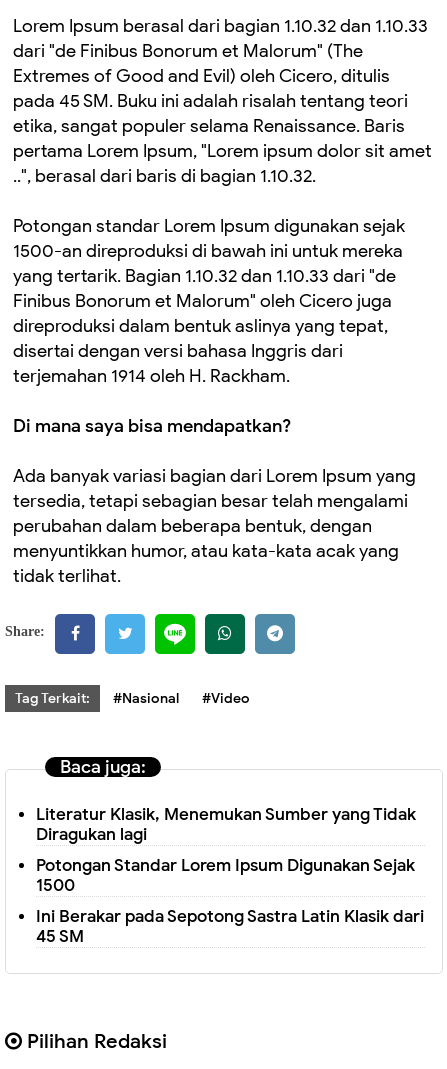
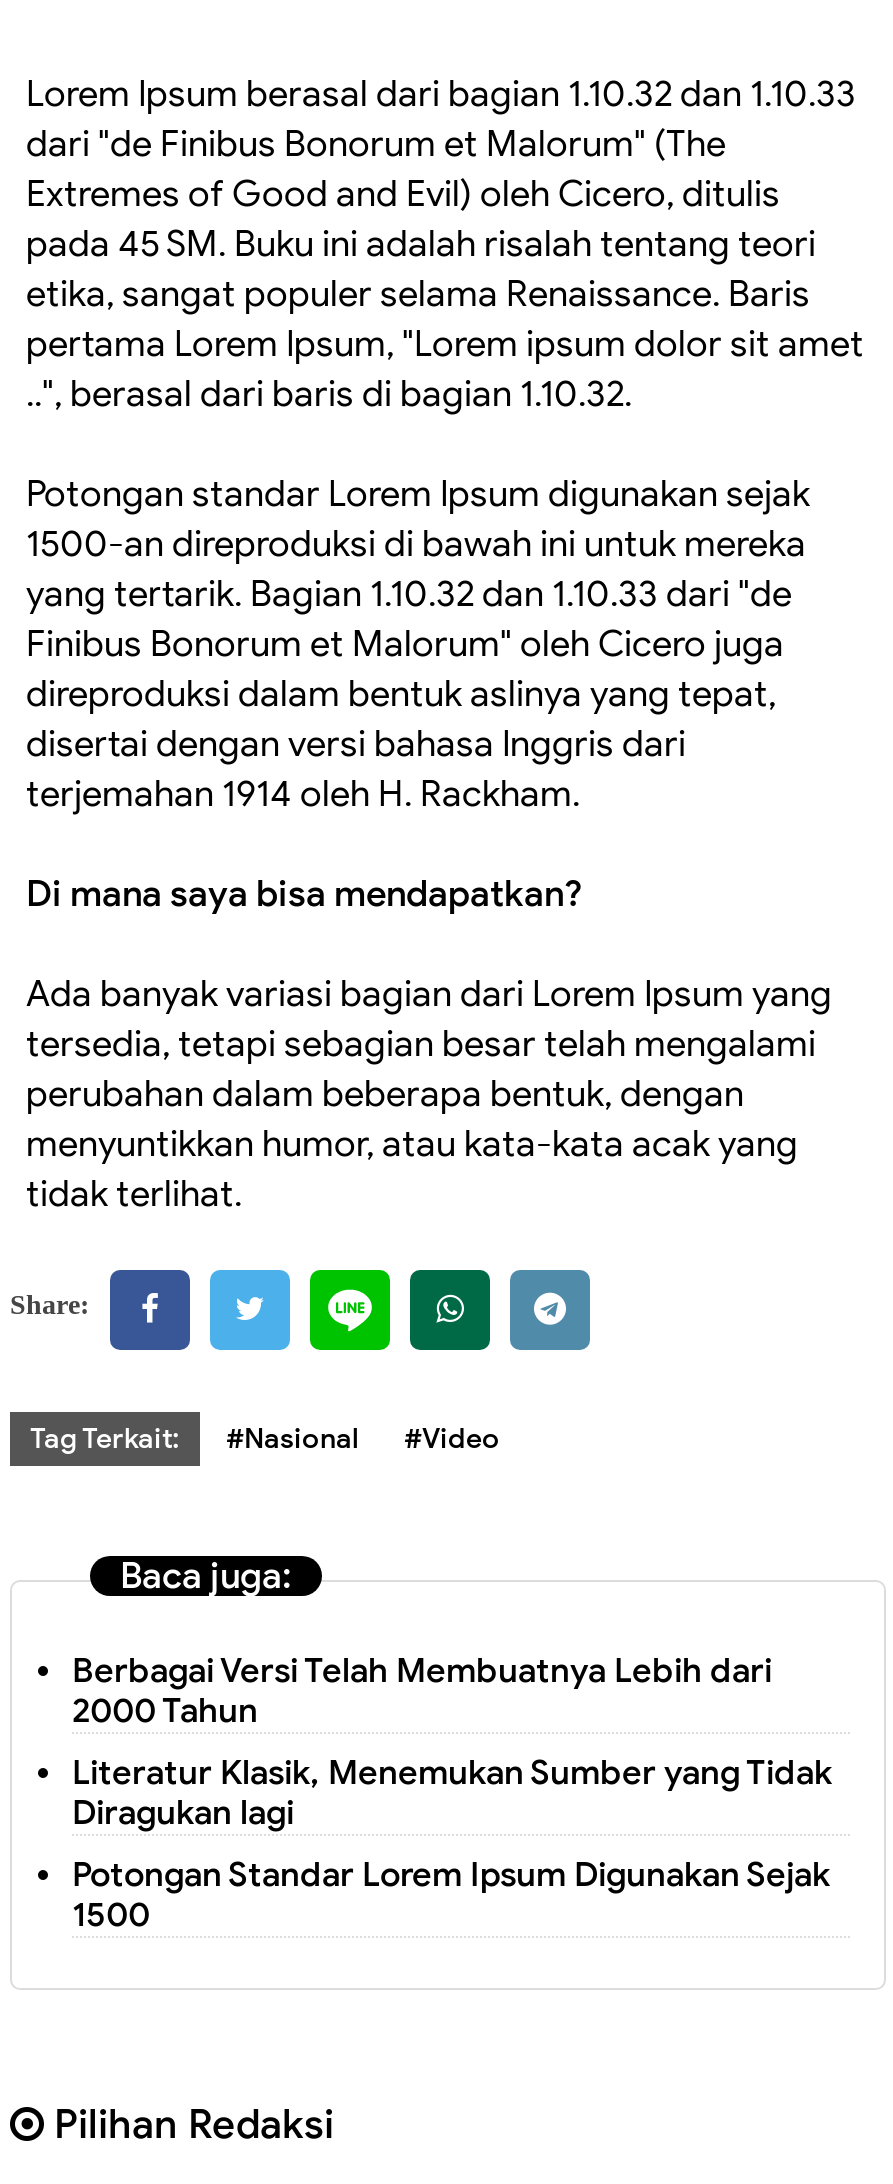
+ Berbagai Versi Telah Membuatnya Lebih dari
+ 2000 Tahun

moved down: Literatur Klasik, Menemukan Sumber yang Tidak | Diragukan lagi | Potongan Standar Lorem Ipsum Digunakan Sejak | 1500

- Ini Berakar pada Sepotong Sastra Latin Klasik dari
- 45 SM
